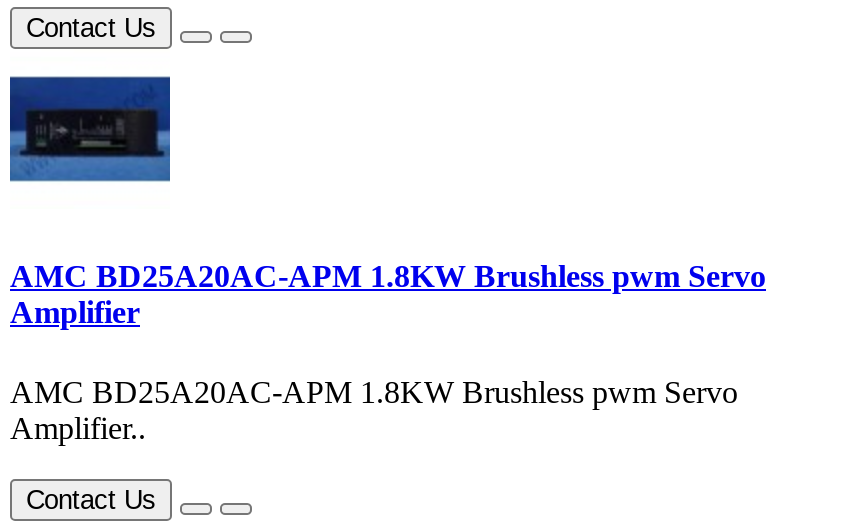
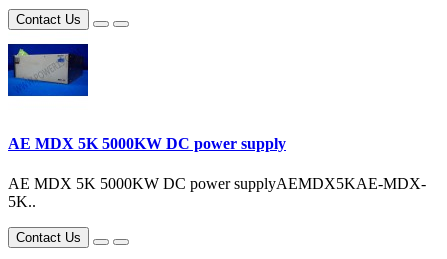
- [image]
+ [image]

- AMC BD25A20AC-APM 1.8KW Brushless pwm Servo
- Amplifier
+ AE MDX 5K 5000KW DC power supply

- AMC BD25A20AC-APM 1.8KW Brushless pwm Servo
- Amplifier..
+ AE MDX 5K 5000KW DC power supplyAEMDX5KAE-MDX-
+ 5K..
